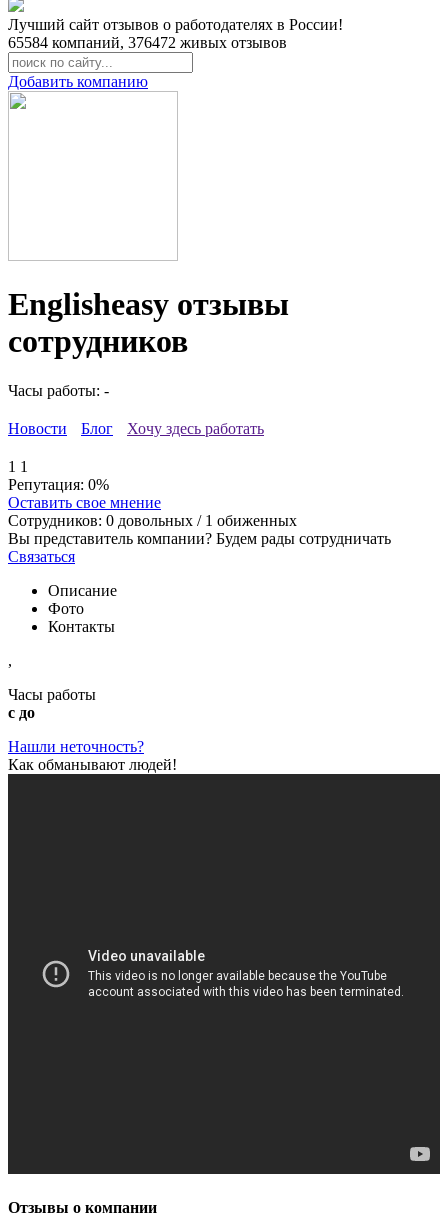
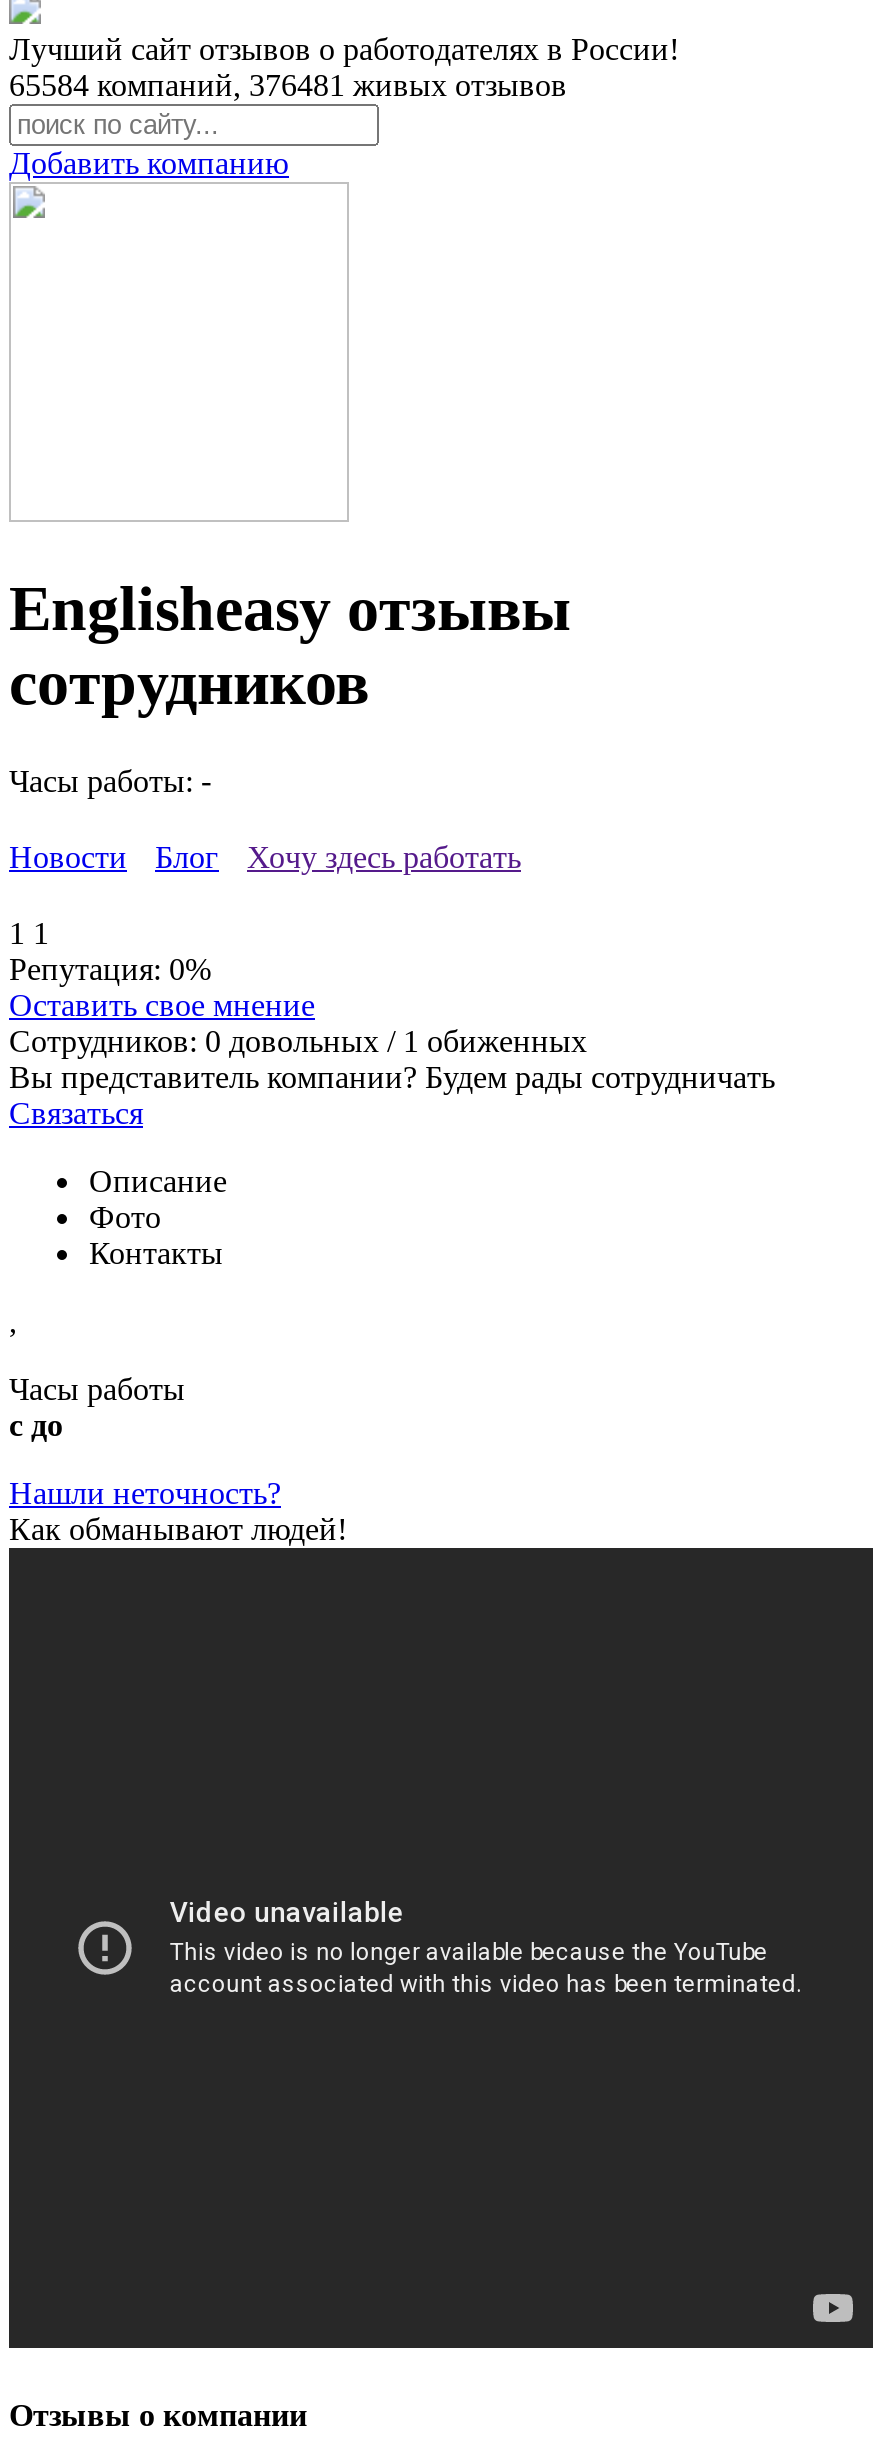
- 65584 компаний, 376472живых отзывов
+ 65584 компаний, 376481живых отзывов
